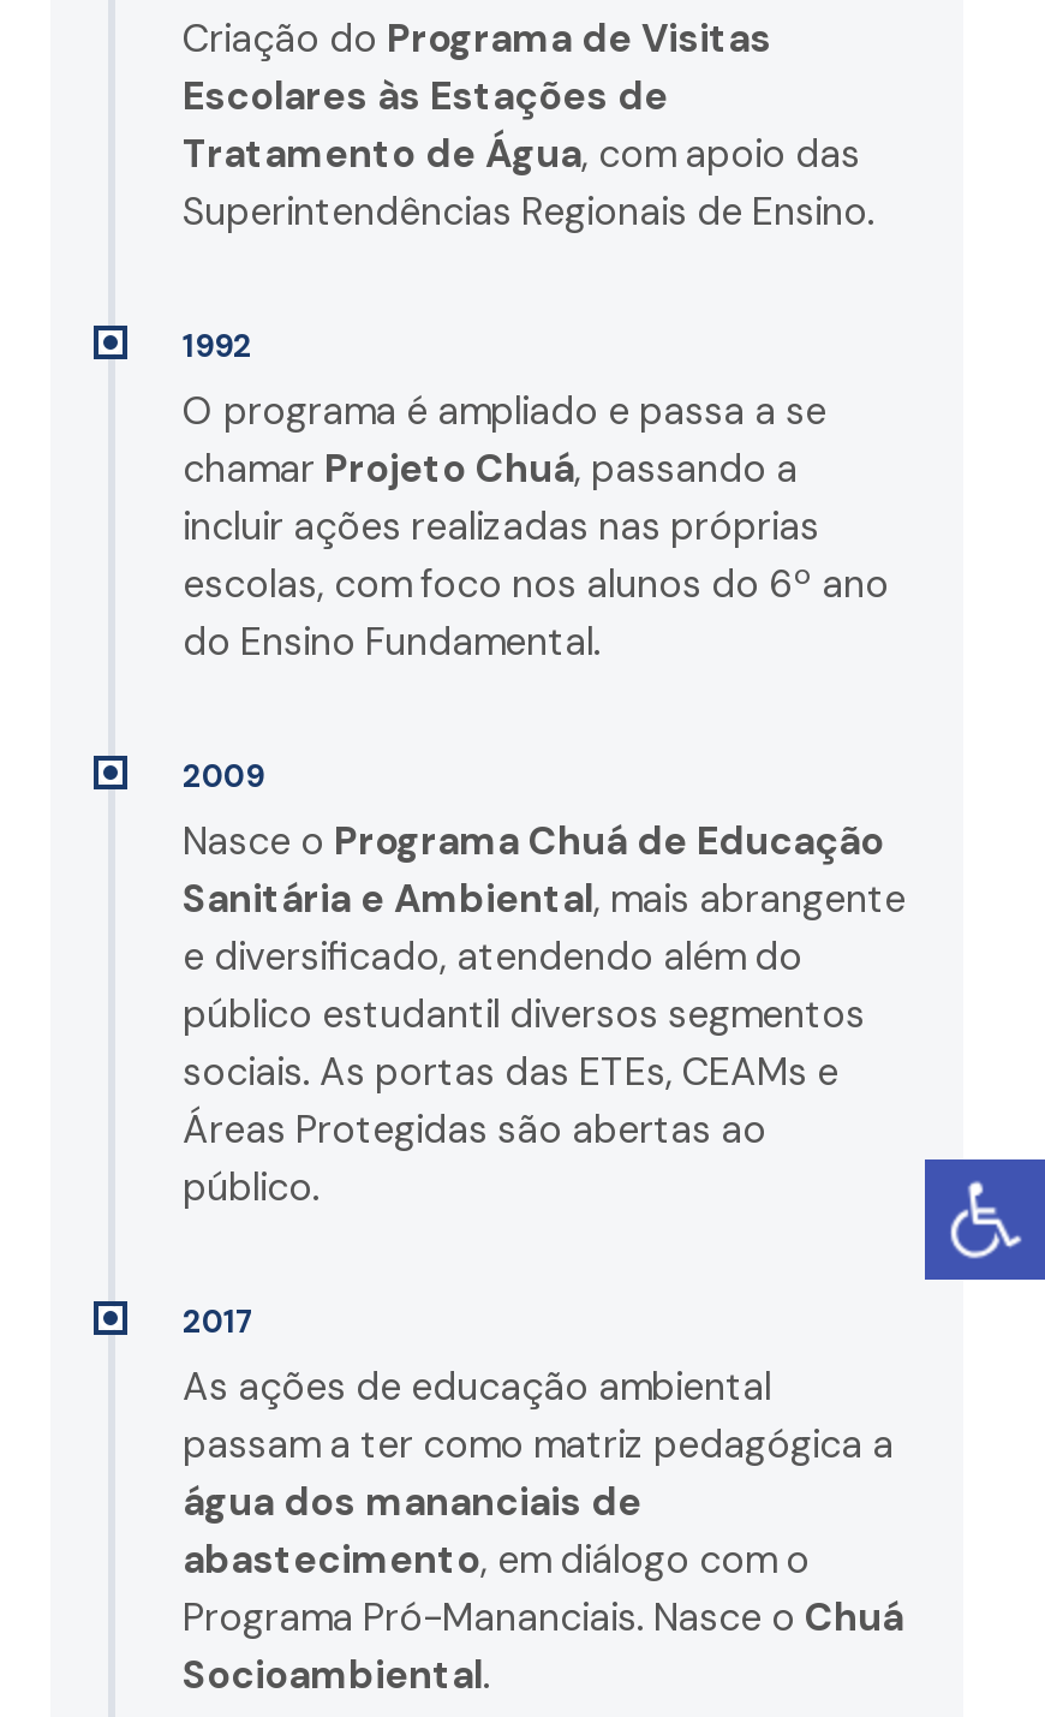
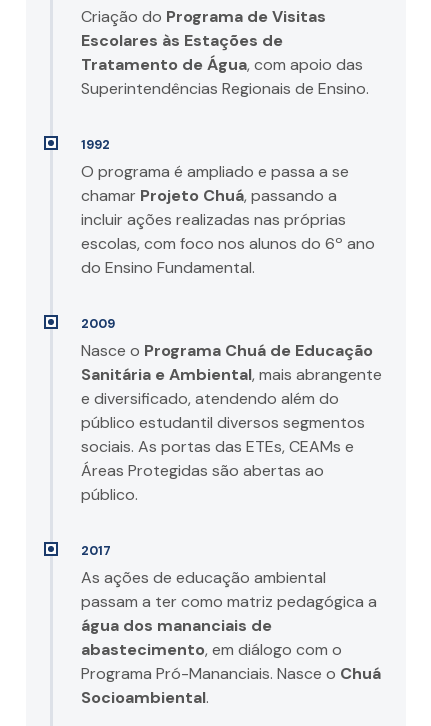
- [image]
